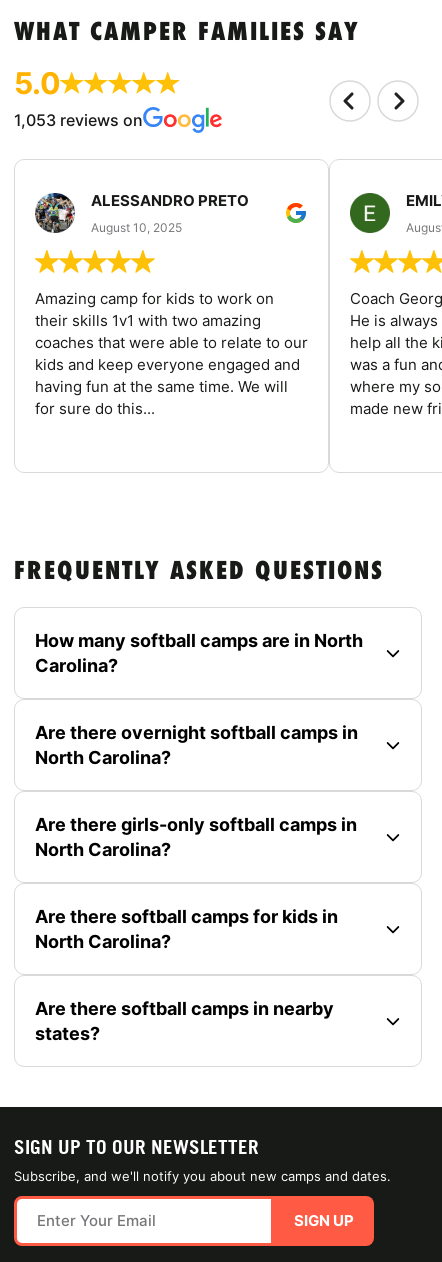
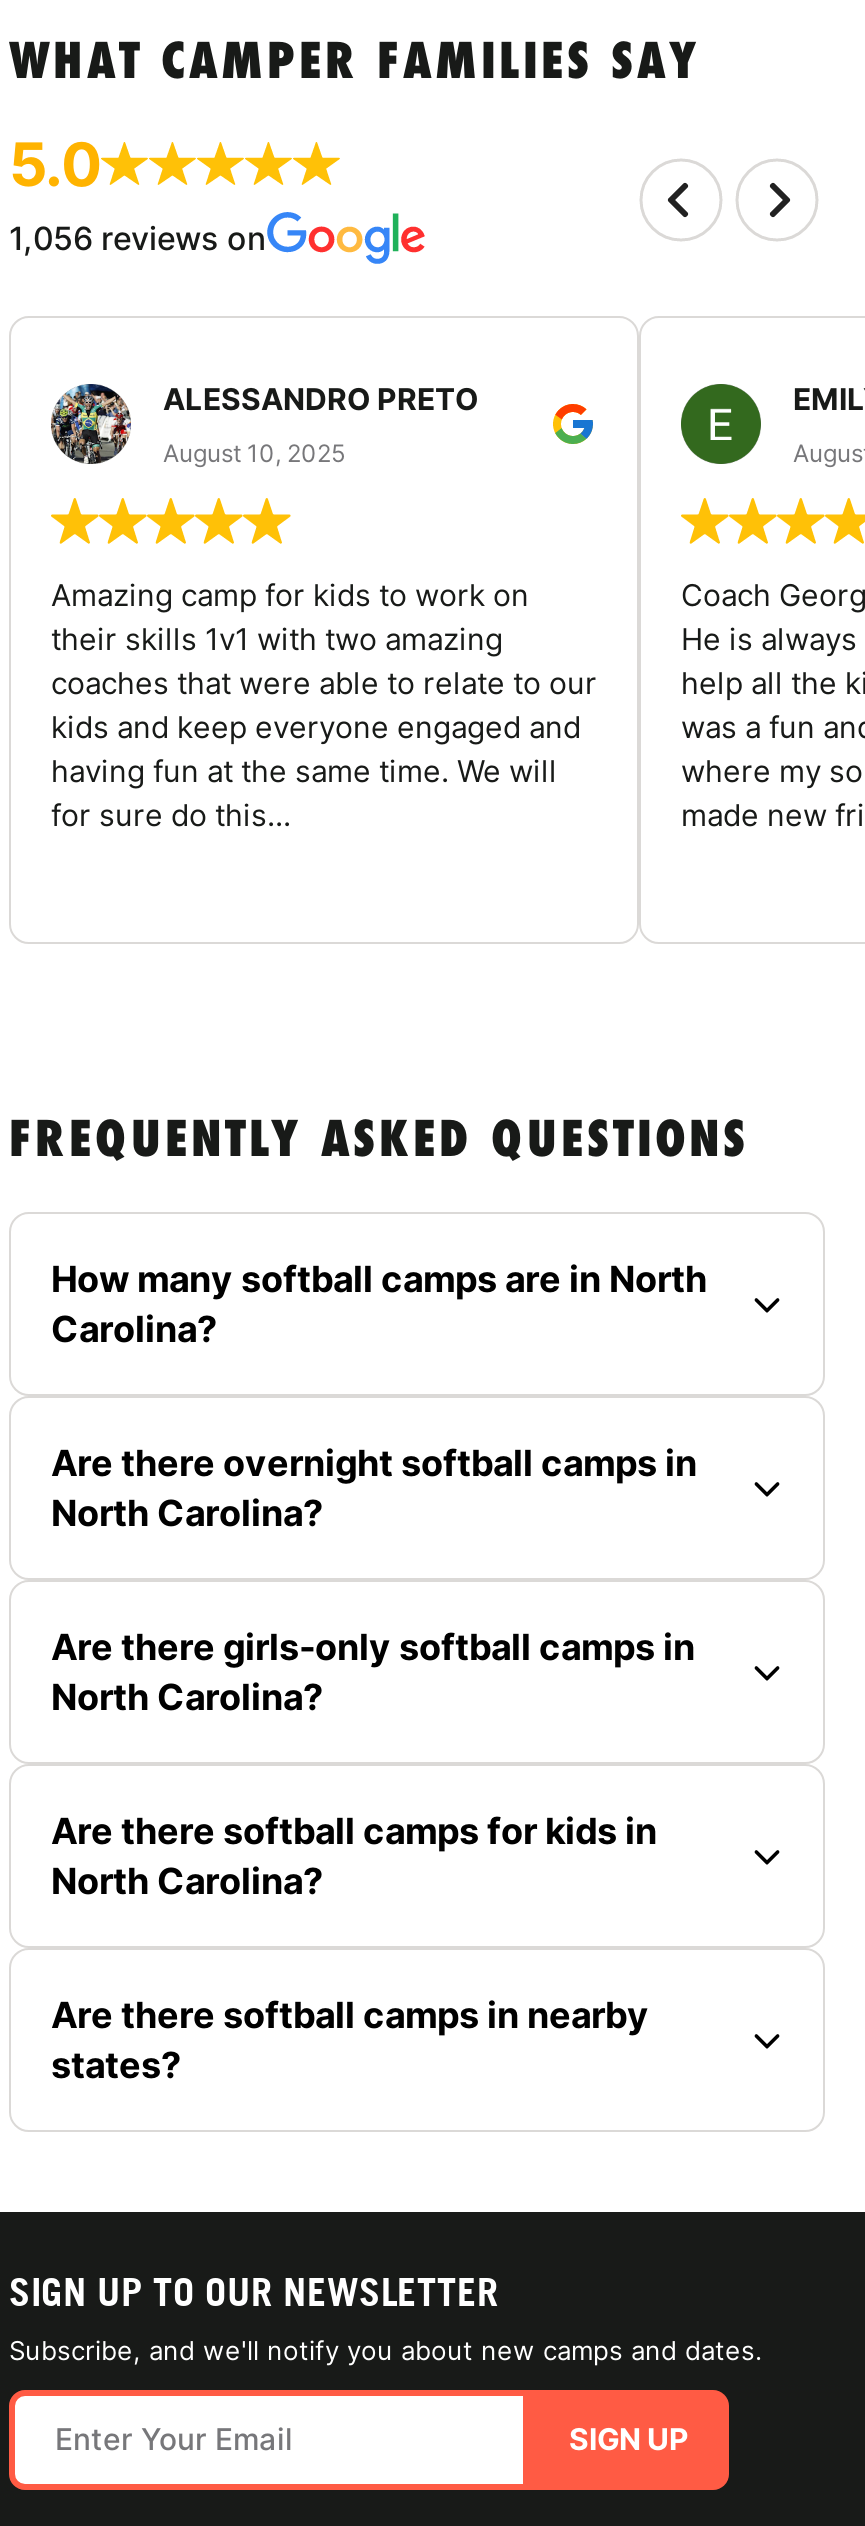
- 1,053 reviews on
+ 1,056 reviews on
